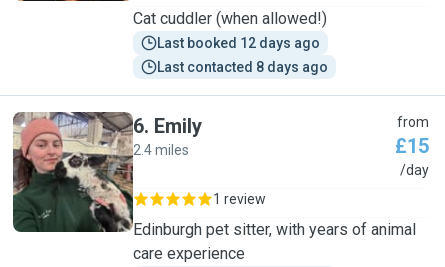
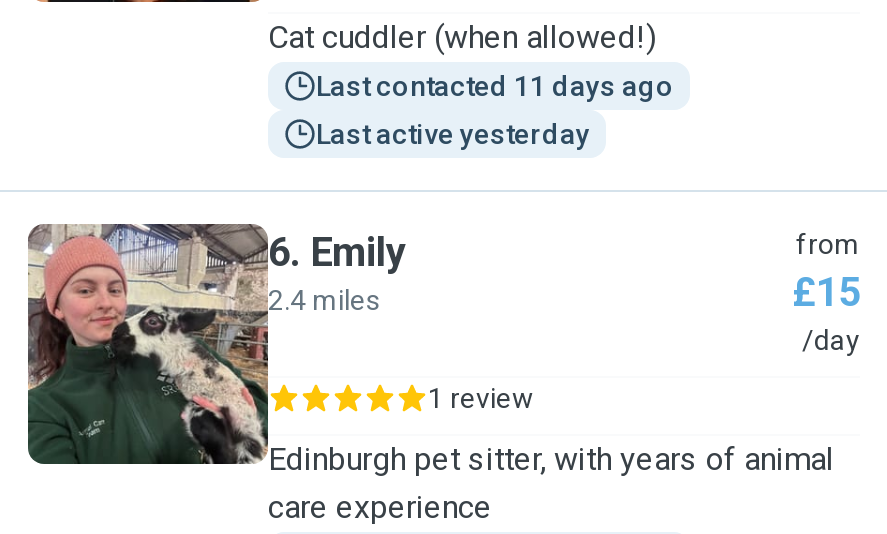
- Last booked 12 days ago
+ Last contacted 11 days ago

- Last contacted 8 days ago
+ Last active yesterday
